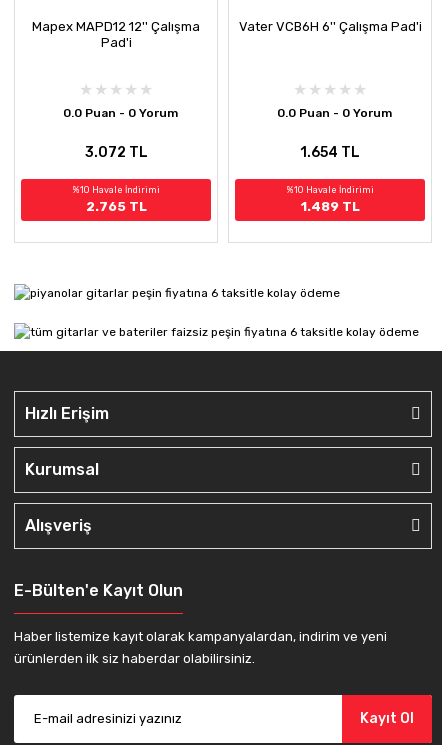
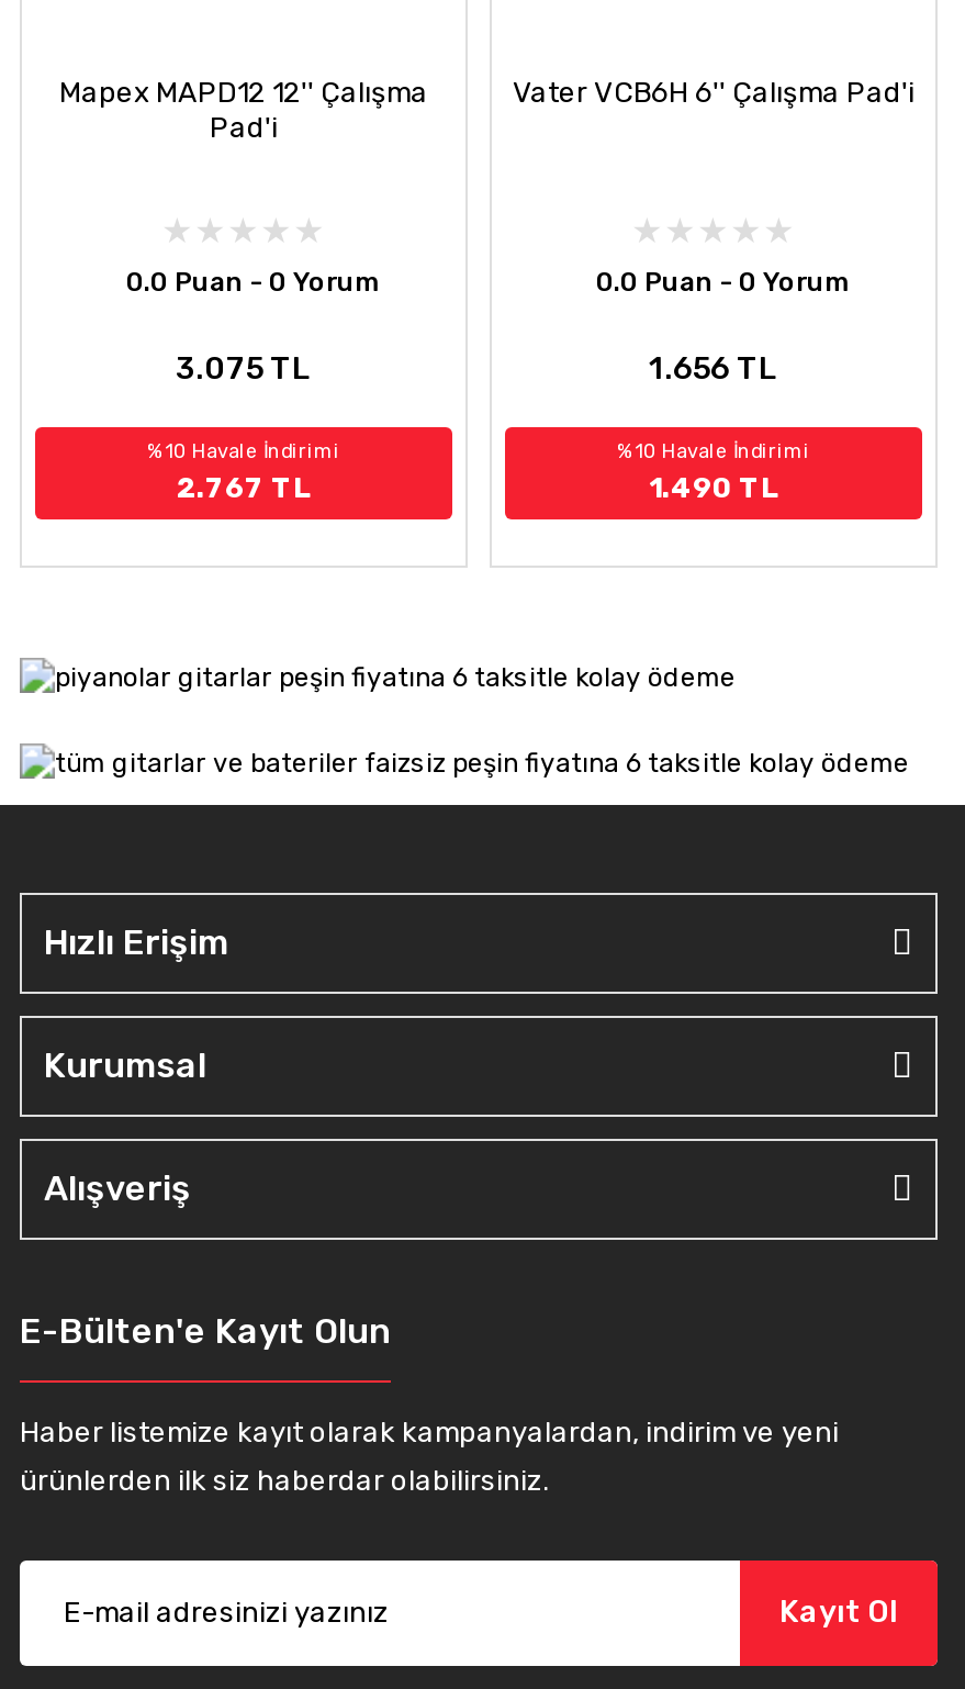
- 3.072 TL
+ 3.075 TL

- 1.654 TL
+ 1.656 TL

- 2.765 TL
+ 2.767 TL

- 1.489 TL
+ 1.490 TL
